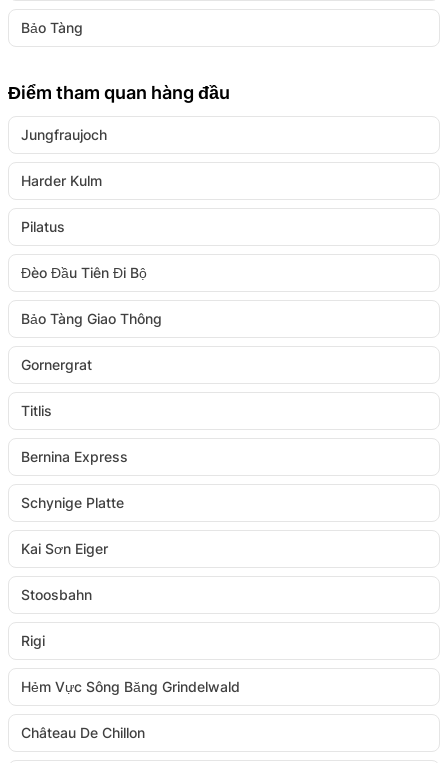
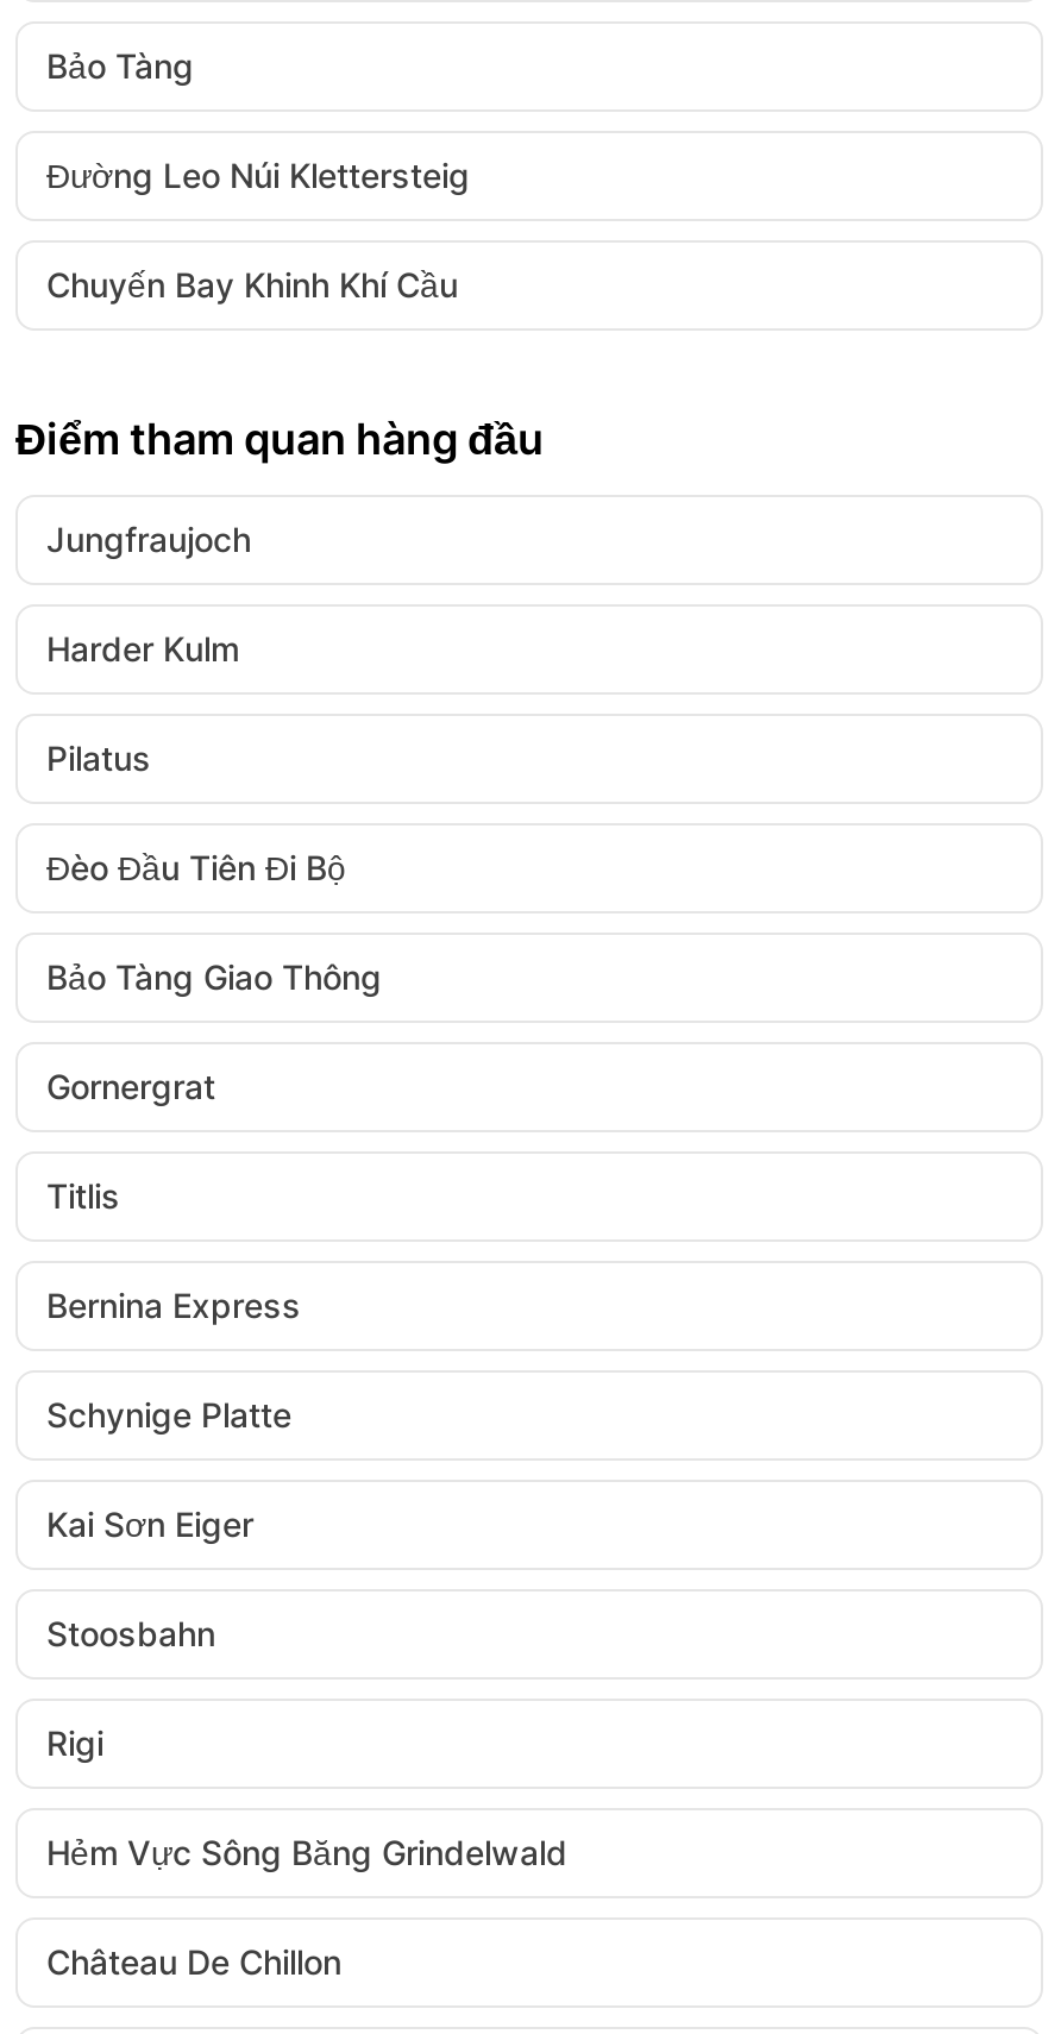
+ Đường Leo Núi Klettersteig
+ Chuyến Bay Khinh Khí Cầu
